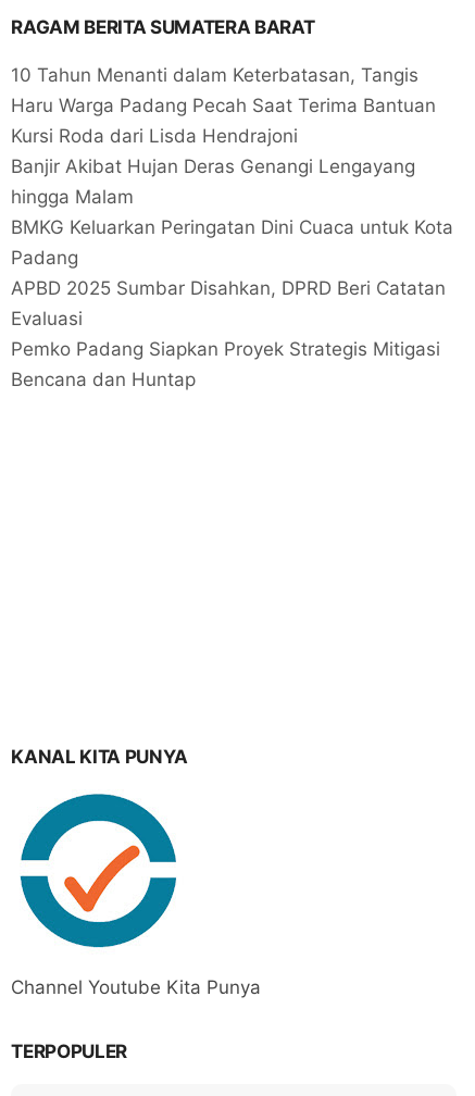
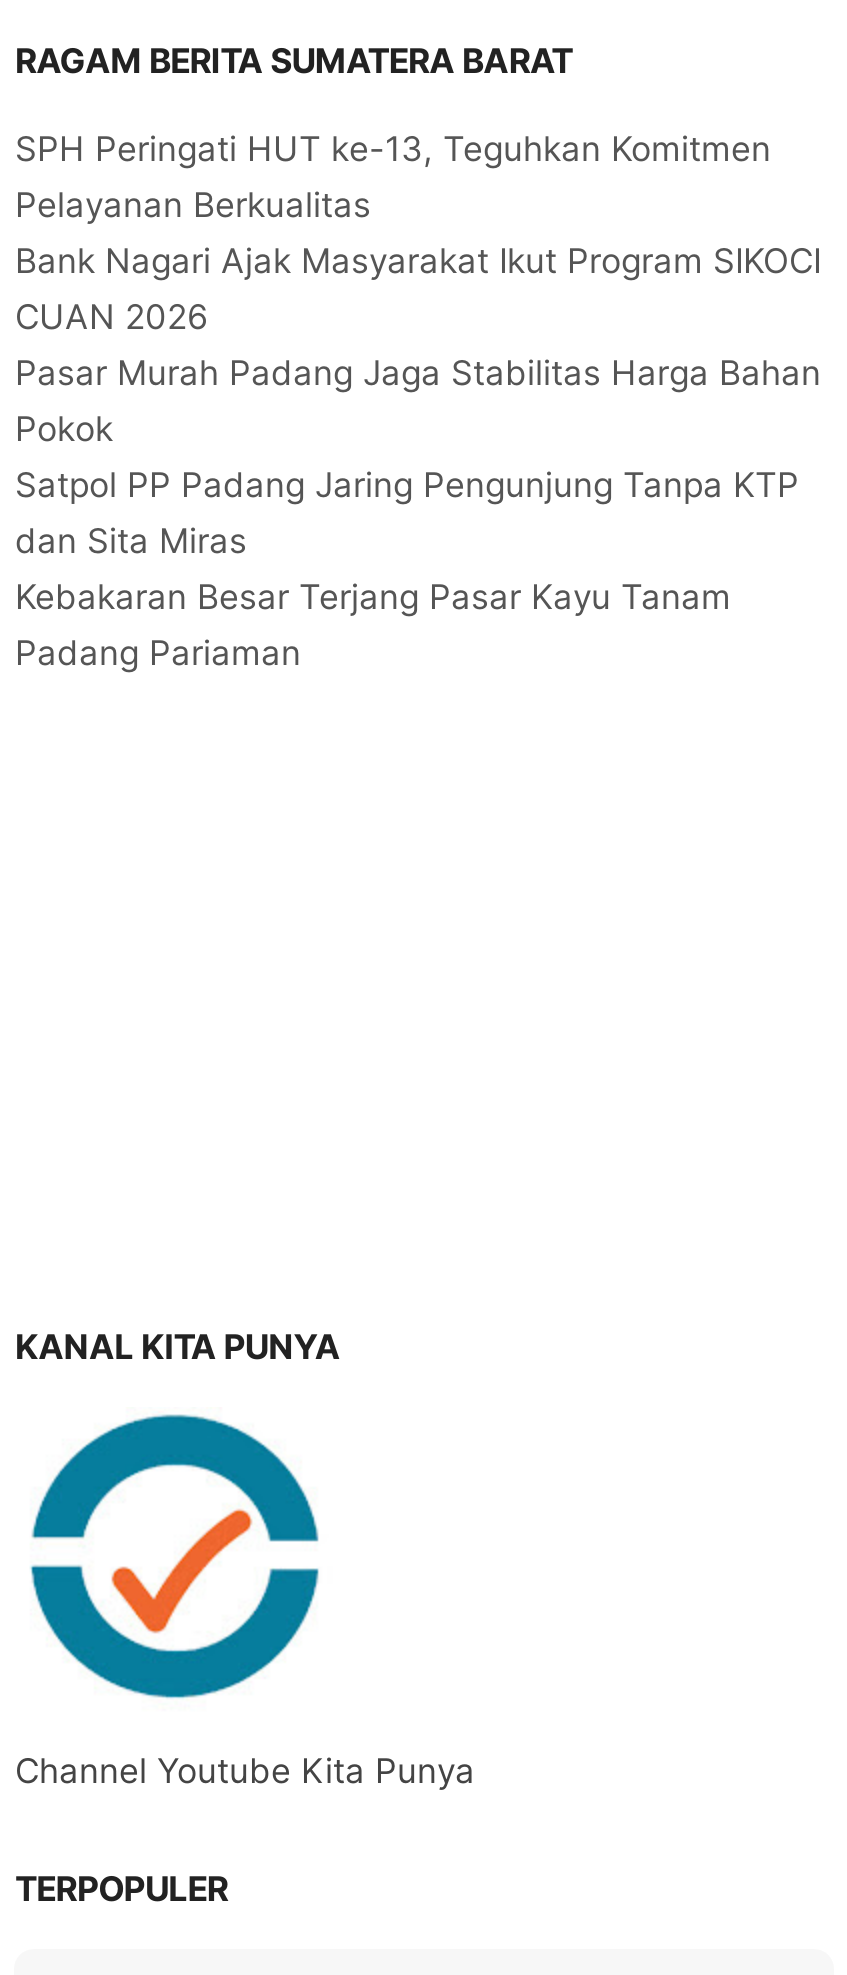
- 10 Tahun Menanti dalam Keterbatasan, Tangis
- Haru Warga Padang Pecah Saat Terima Bantuan
- Kursi Roda dari Lisda Hendrajoni
- Banjir Akibat Hujan Deras Genangi Lengayang
- hingga Malam
- BMKG Keluarkan Peringatan Dini Cuaca untuk Kota
- Padang
- APBD 2025 Sumbar Disahkan, DPRD Beri Catatan
- Evaluasi
- Pemko Padang Siapkan Proyek Strategis Mitigasi
- Bencana dan Huntap
+ SPH Peringati HUT ke-13, Teguhkan Komitmen
+ Pelayanan Berkualitas
+ Bank Nagari Ajak Masyarakat Ikut Program SIKOCI
+ CUAN 2026
+ Pasar Murah Padang Jaga Stabilitas Harga Bahan
+ Pokok
+ Satpol PP Padang Jaring Pengunjung Tanpa KTP
+ dan Sita Miras
+ Kebakaran Besar Terjang Pasar Kayu Tanam
+ Padang Pariaman
